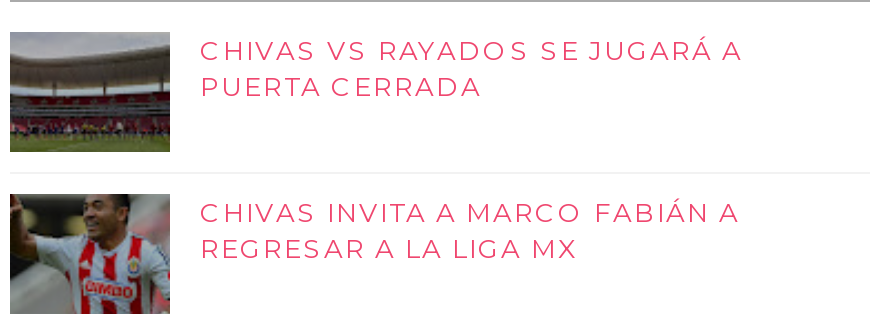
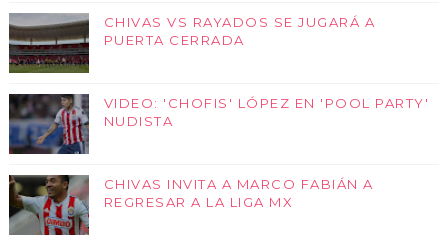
+ [image]
+ VIDEO: 'CHOFIS' LÓPEZ EN 'POOL PARTY'
+ NUDISTA
